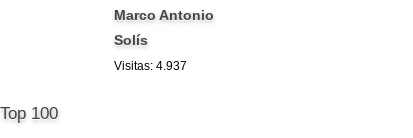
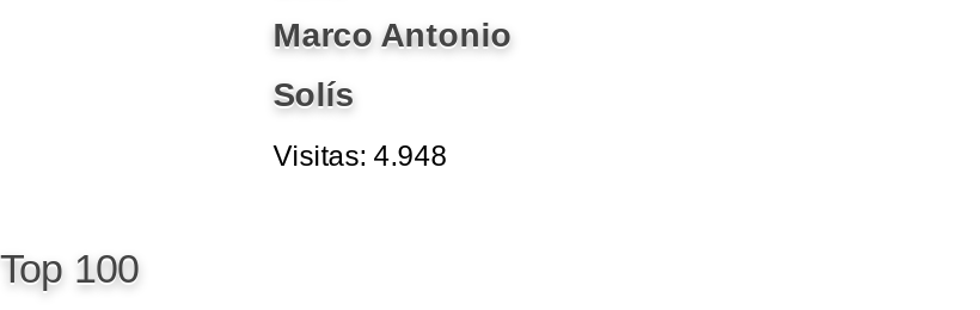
- Visitas: 4.937
+ Visitas: 4.948
